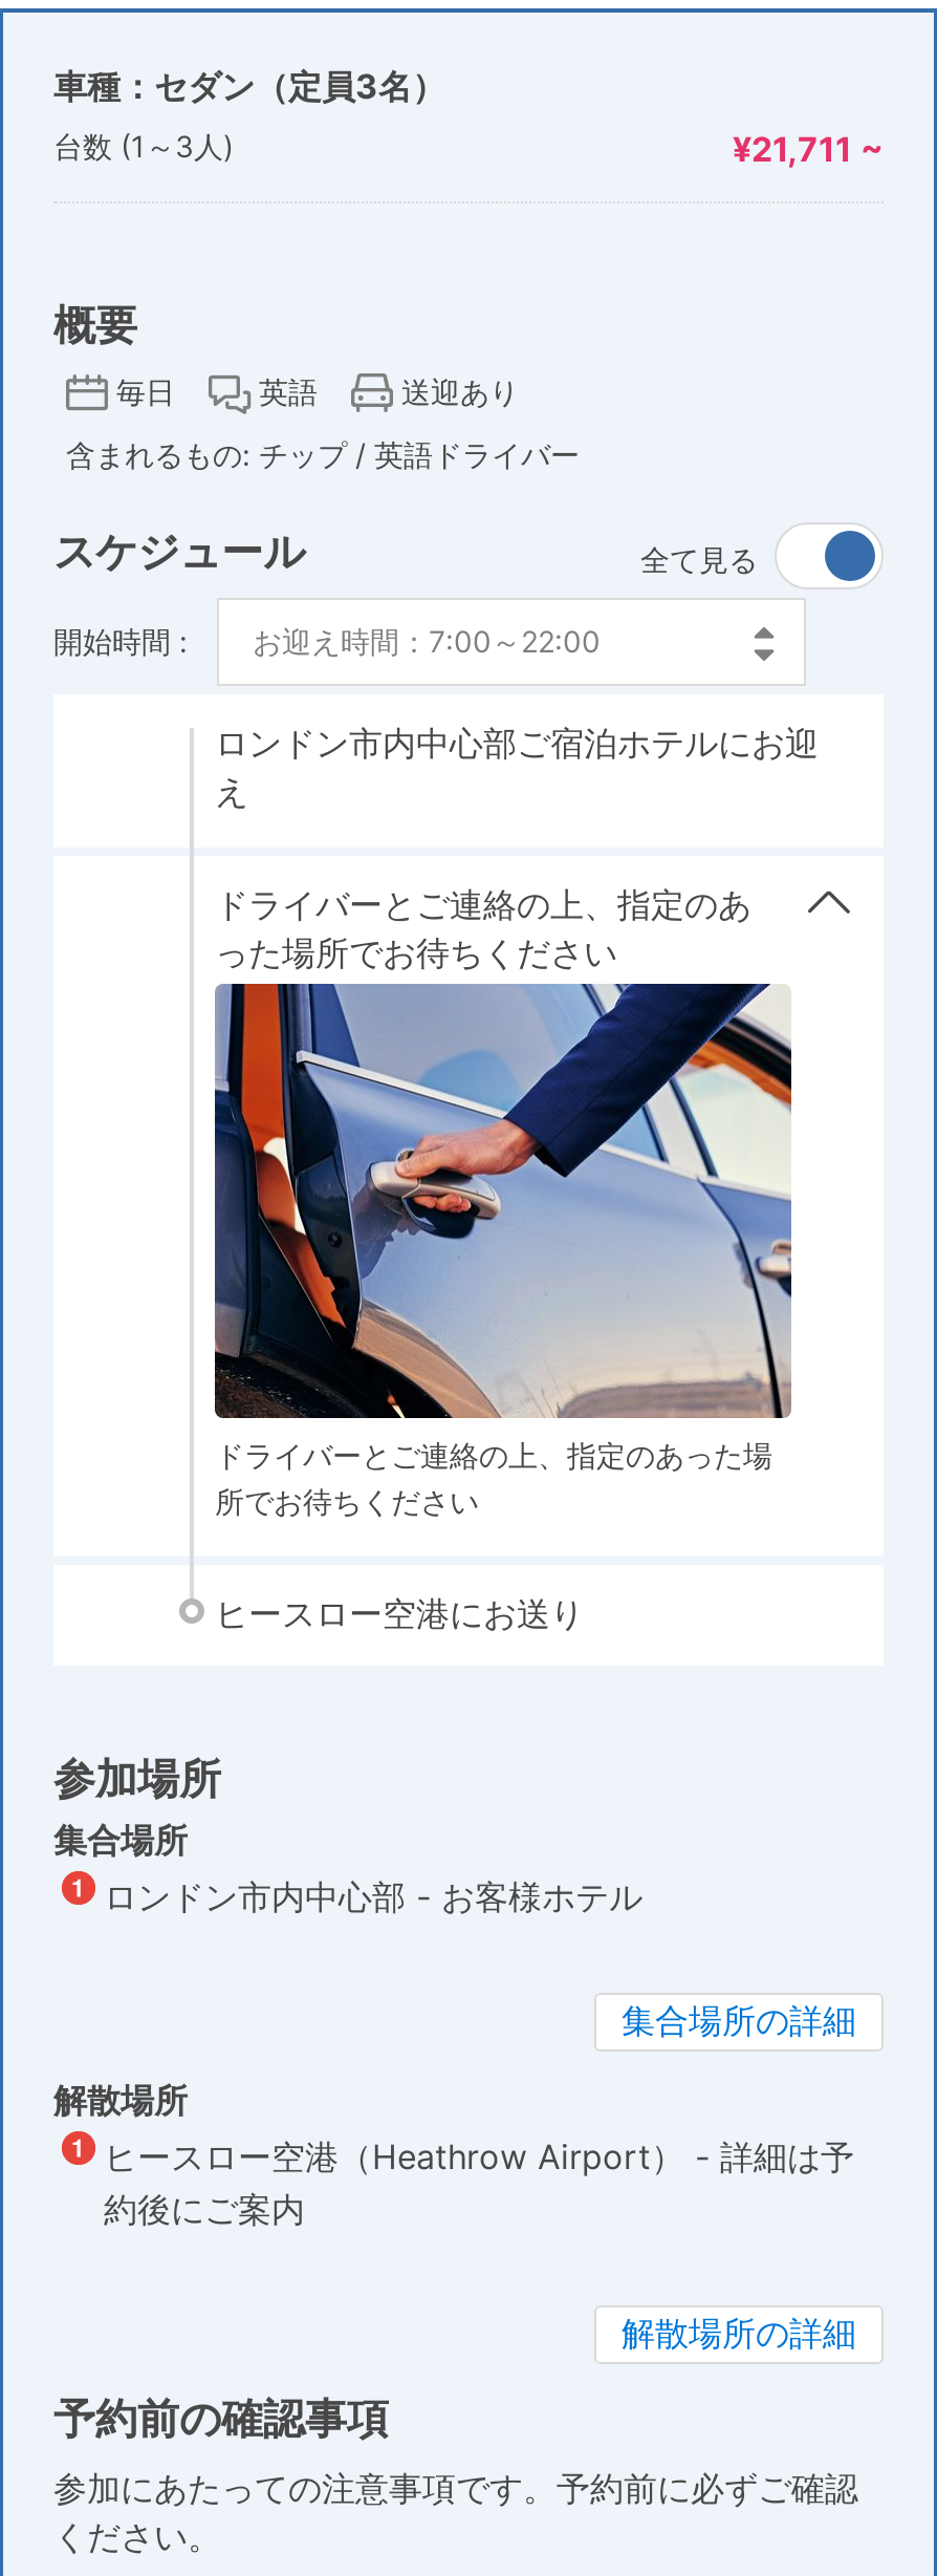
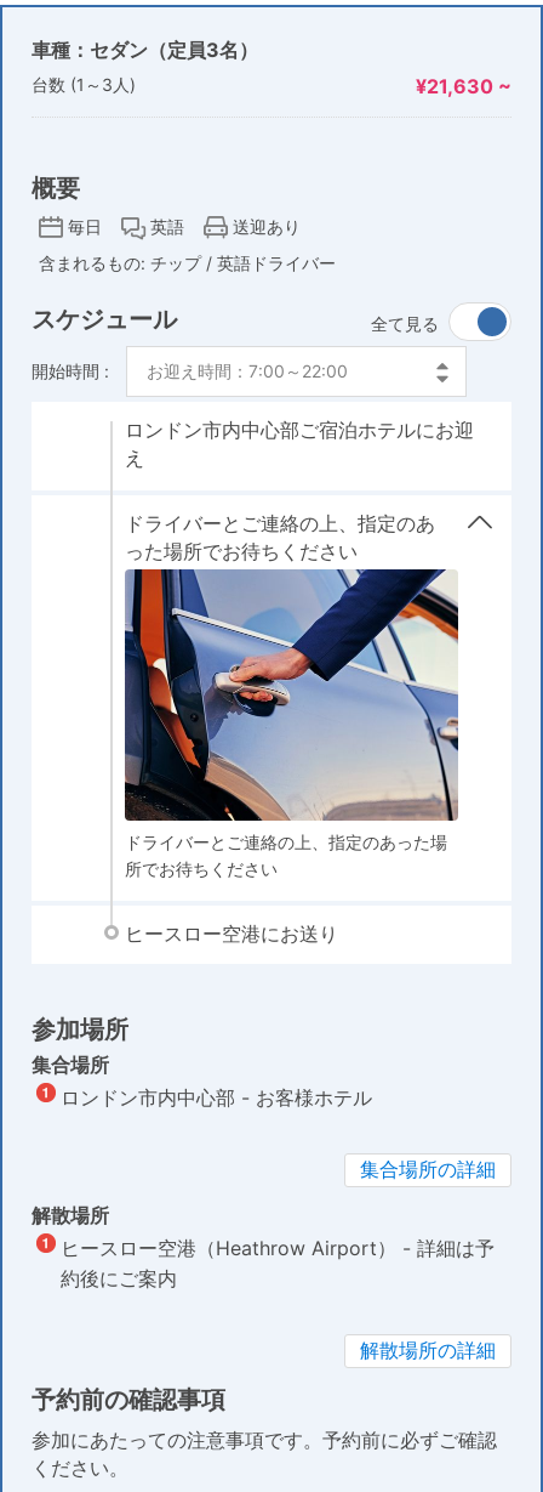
- ¥21,711 ~
+ ¥21,630 ~
